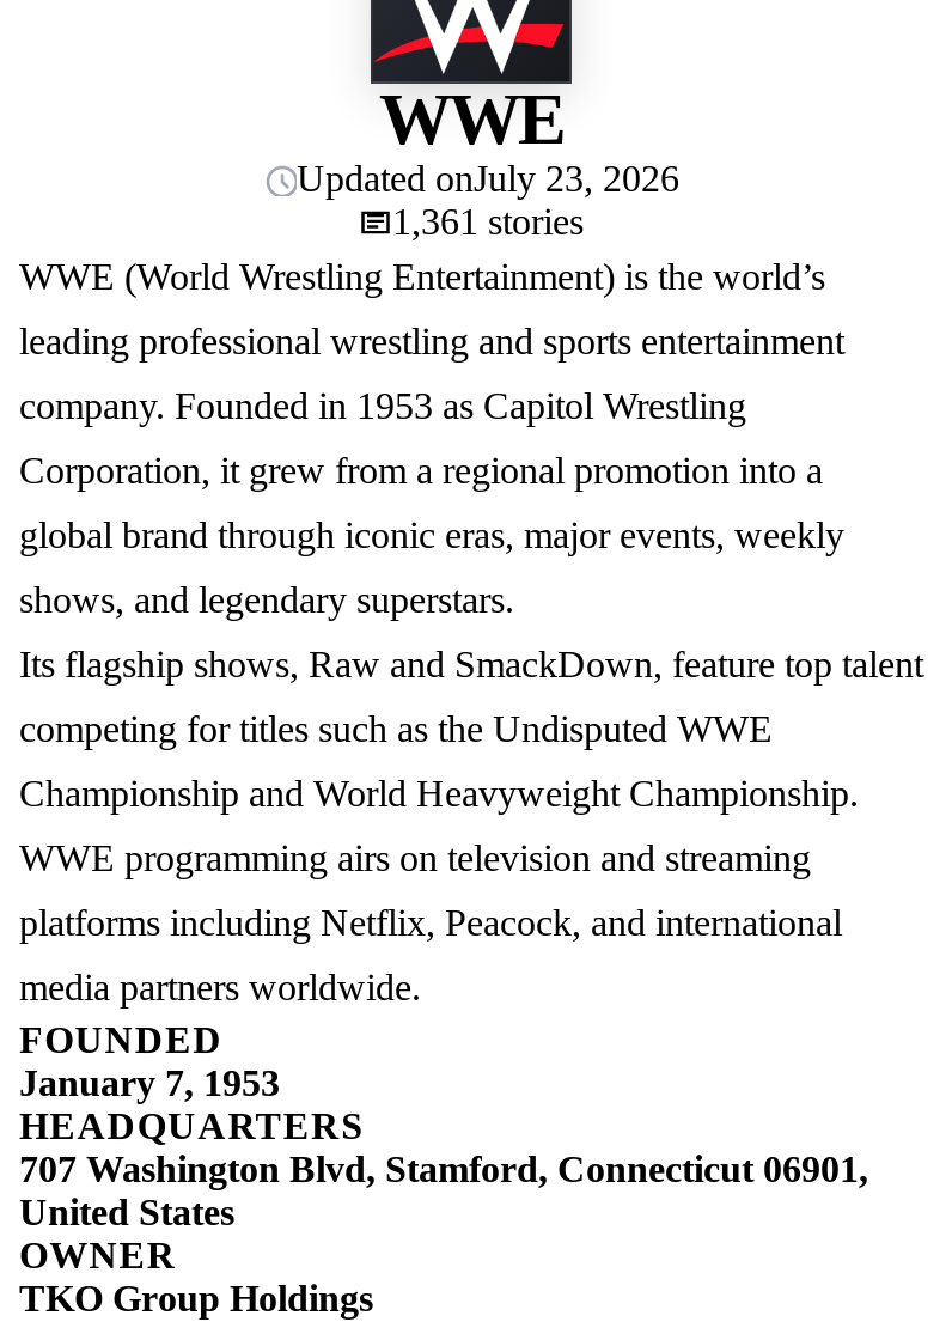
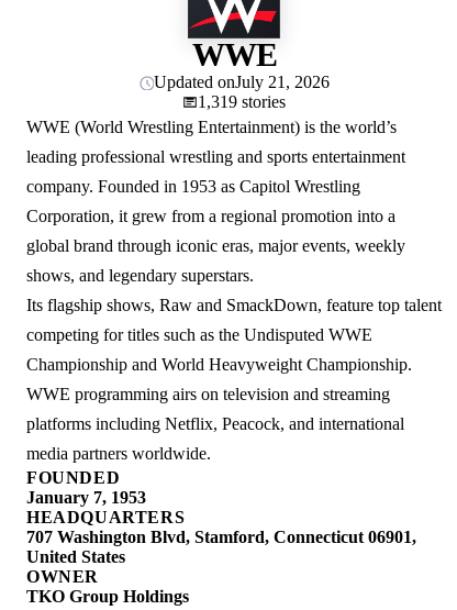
- Updated onJuly 23, 2026
+ Updated onJuly 21, 2026

- 1,361 stories
+ 1,319 stories
